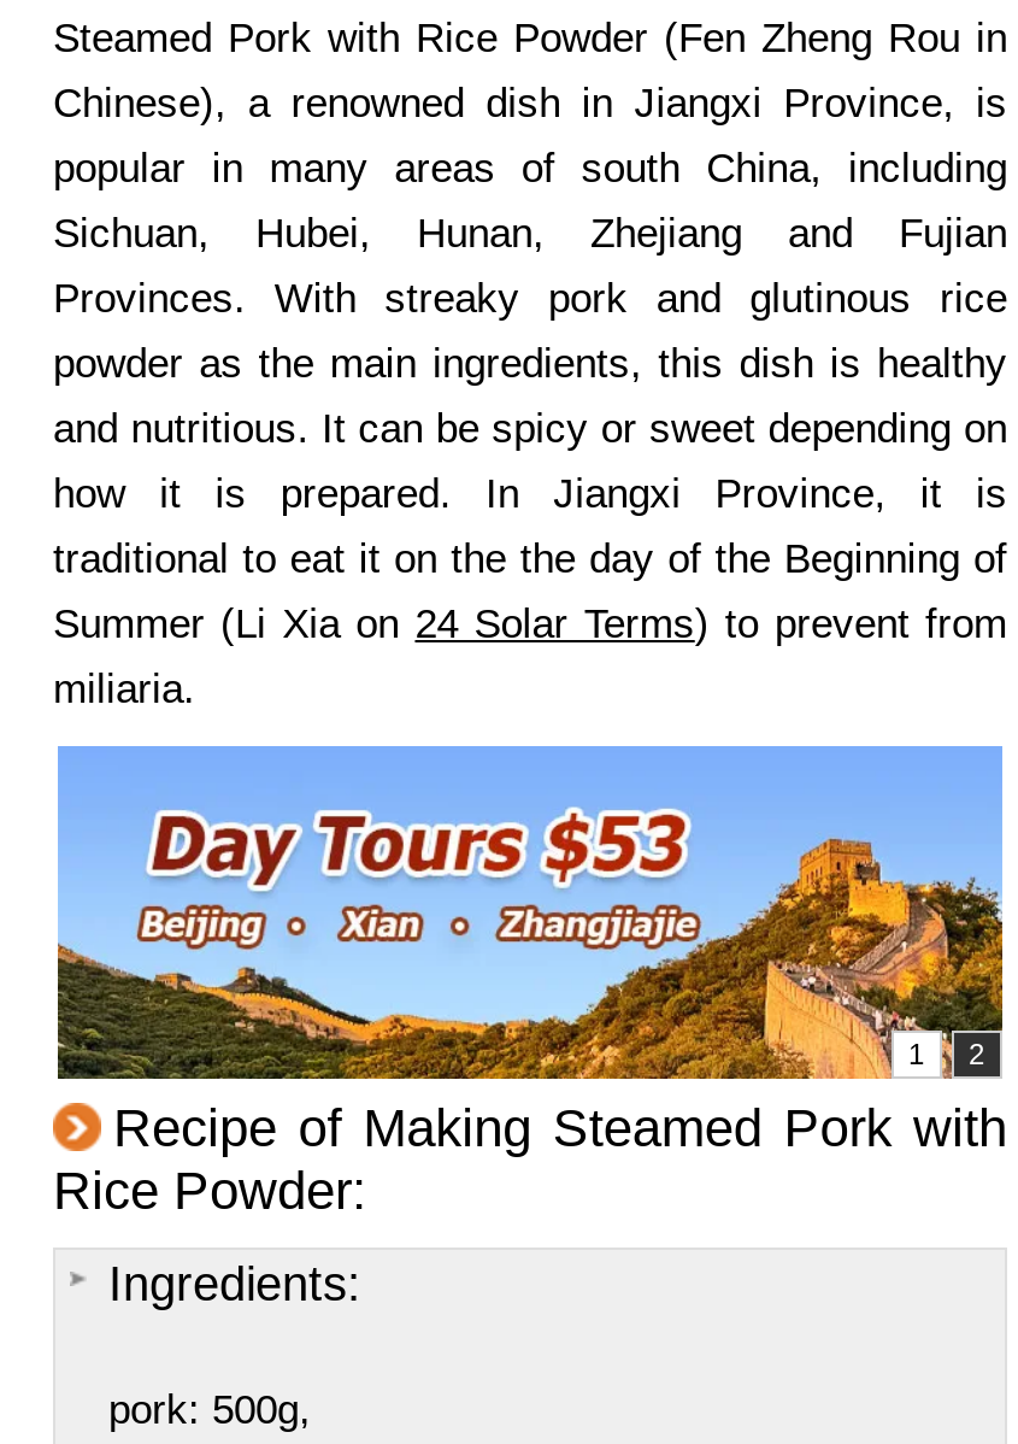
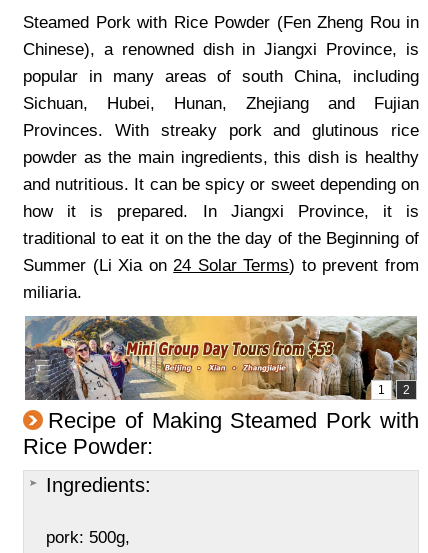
- [image]
+ [image]
